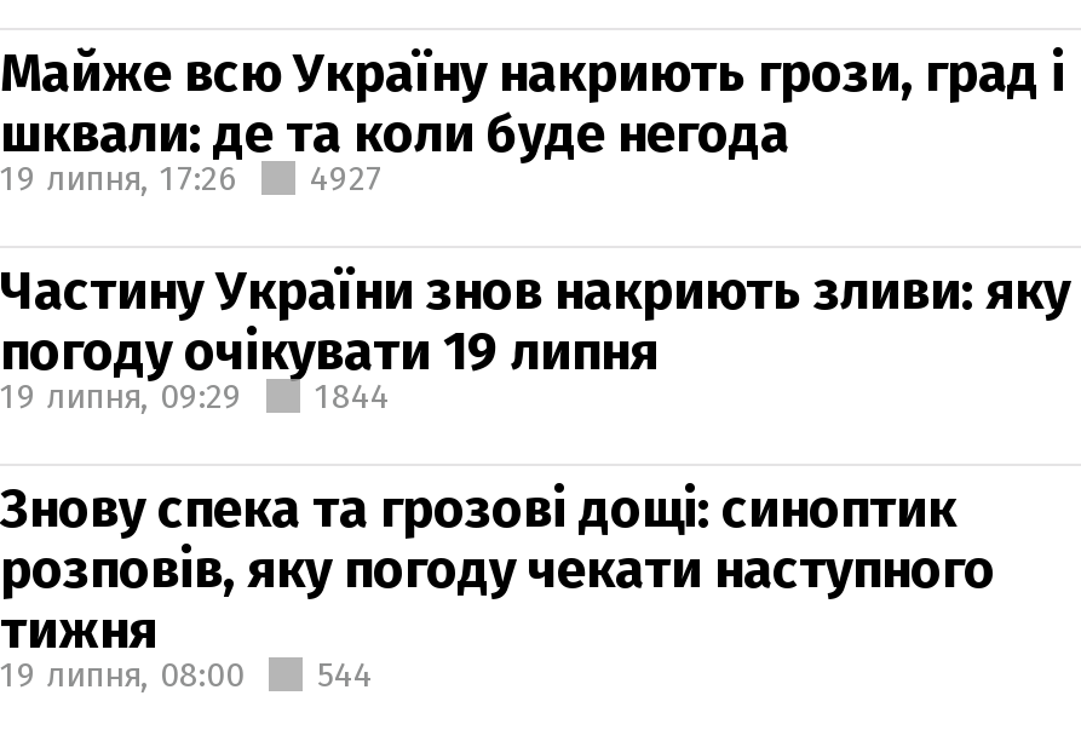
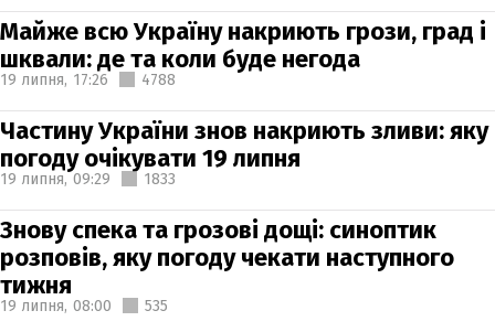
- 19 липня, 17:26 4927
+ 19 липня, 17:26 4788

- 19 липня, 09:29 1844
+ 19 липня, 09:29 1833

- 19 липня, 08:00 544
+ 19 липня, 08:00 535
